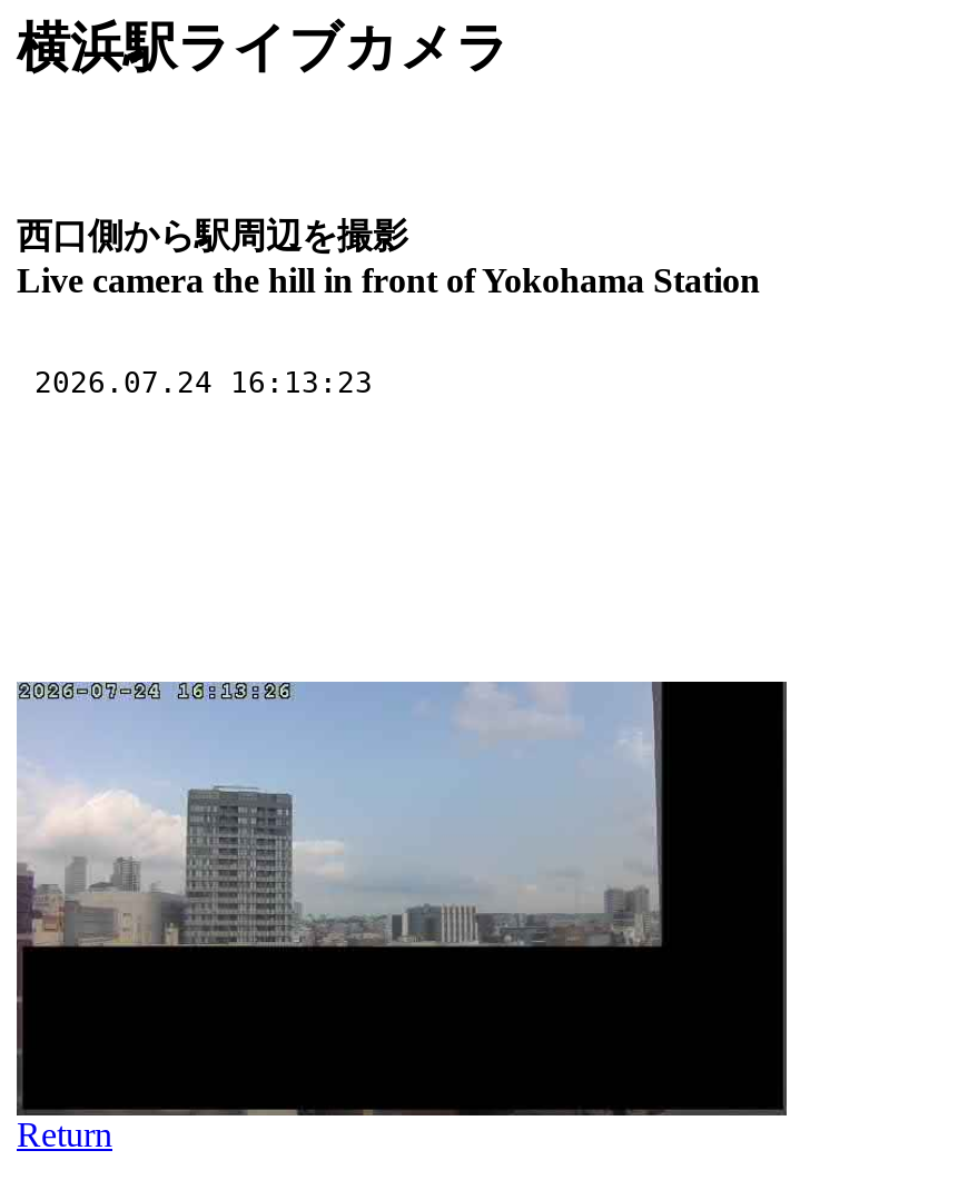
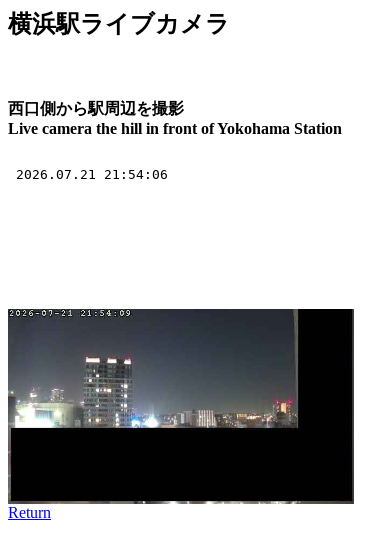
- [image]
+ [image]
